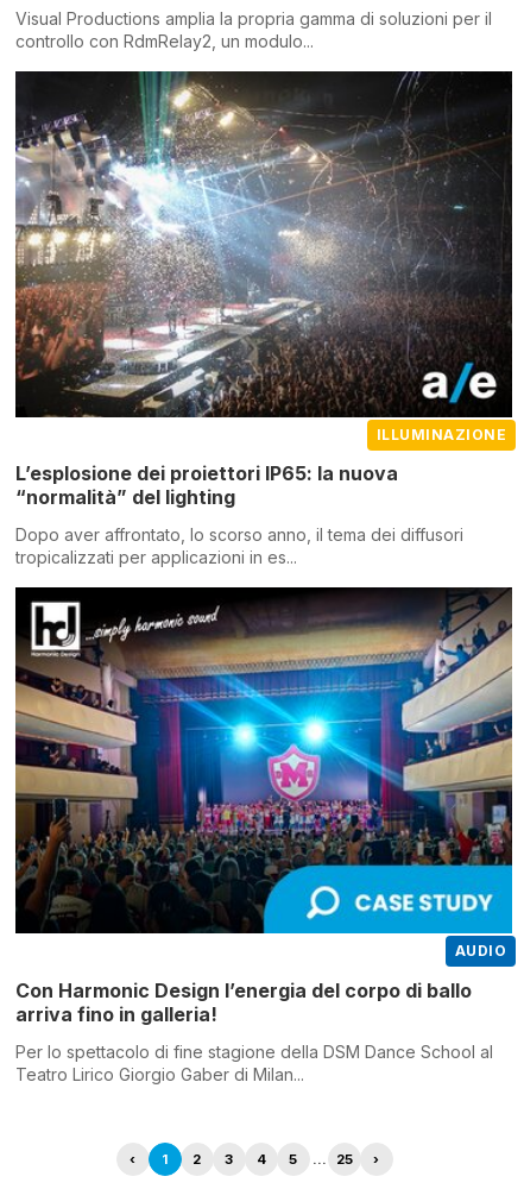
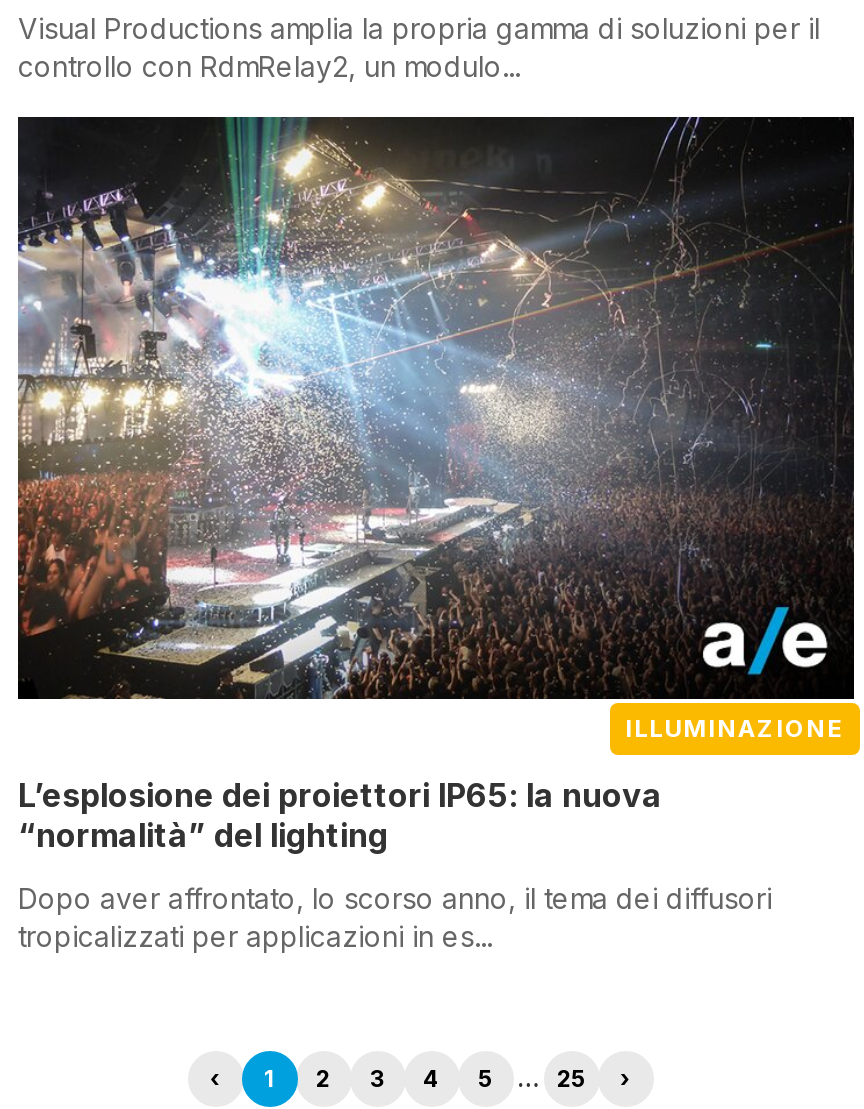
- [image]
- AUDIO
- Con Harmonic Design l’energia del corpo di ballo
- arriva fino in galleria!
- Per lo spettacolo di fine stagione della DSM Dance School al
- Teatro Lirico Giorgio Gaber di Milan...
